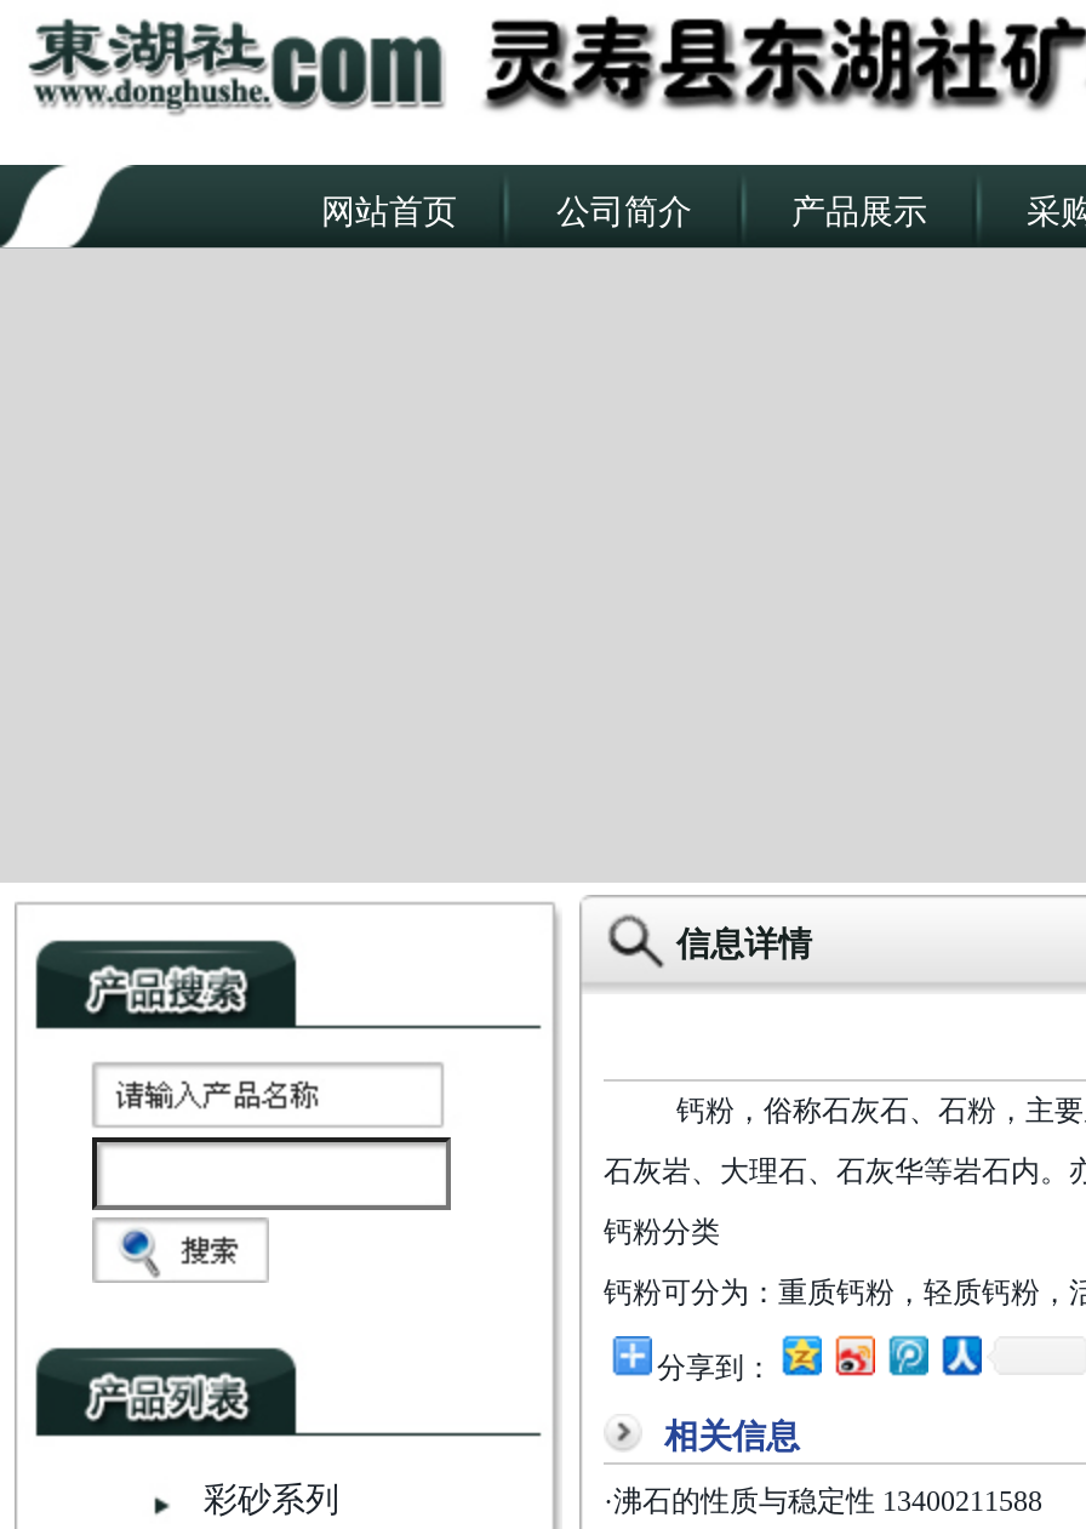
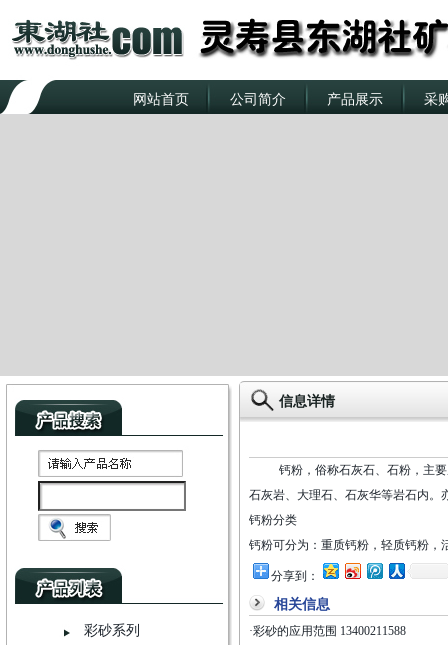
- ·沸石的性质与稳定性 13400211588
+ ·彩砂的应用范围 13400211588
